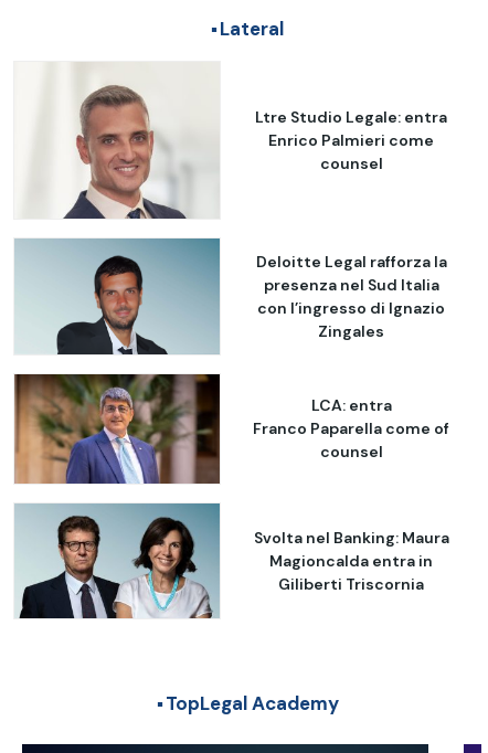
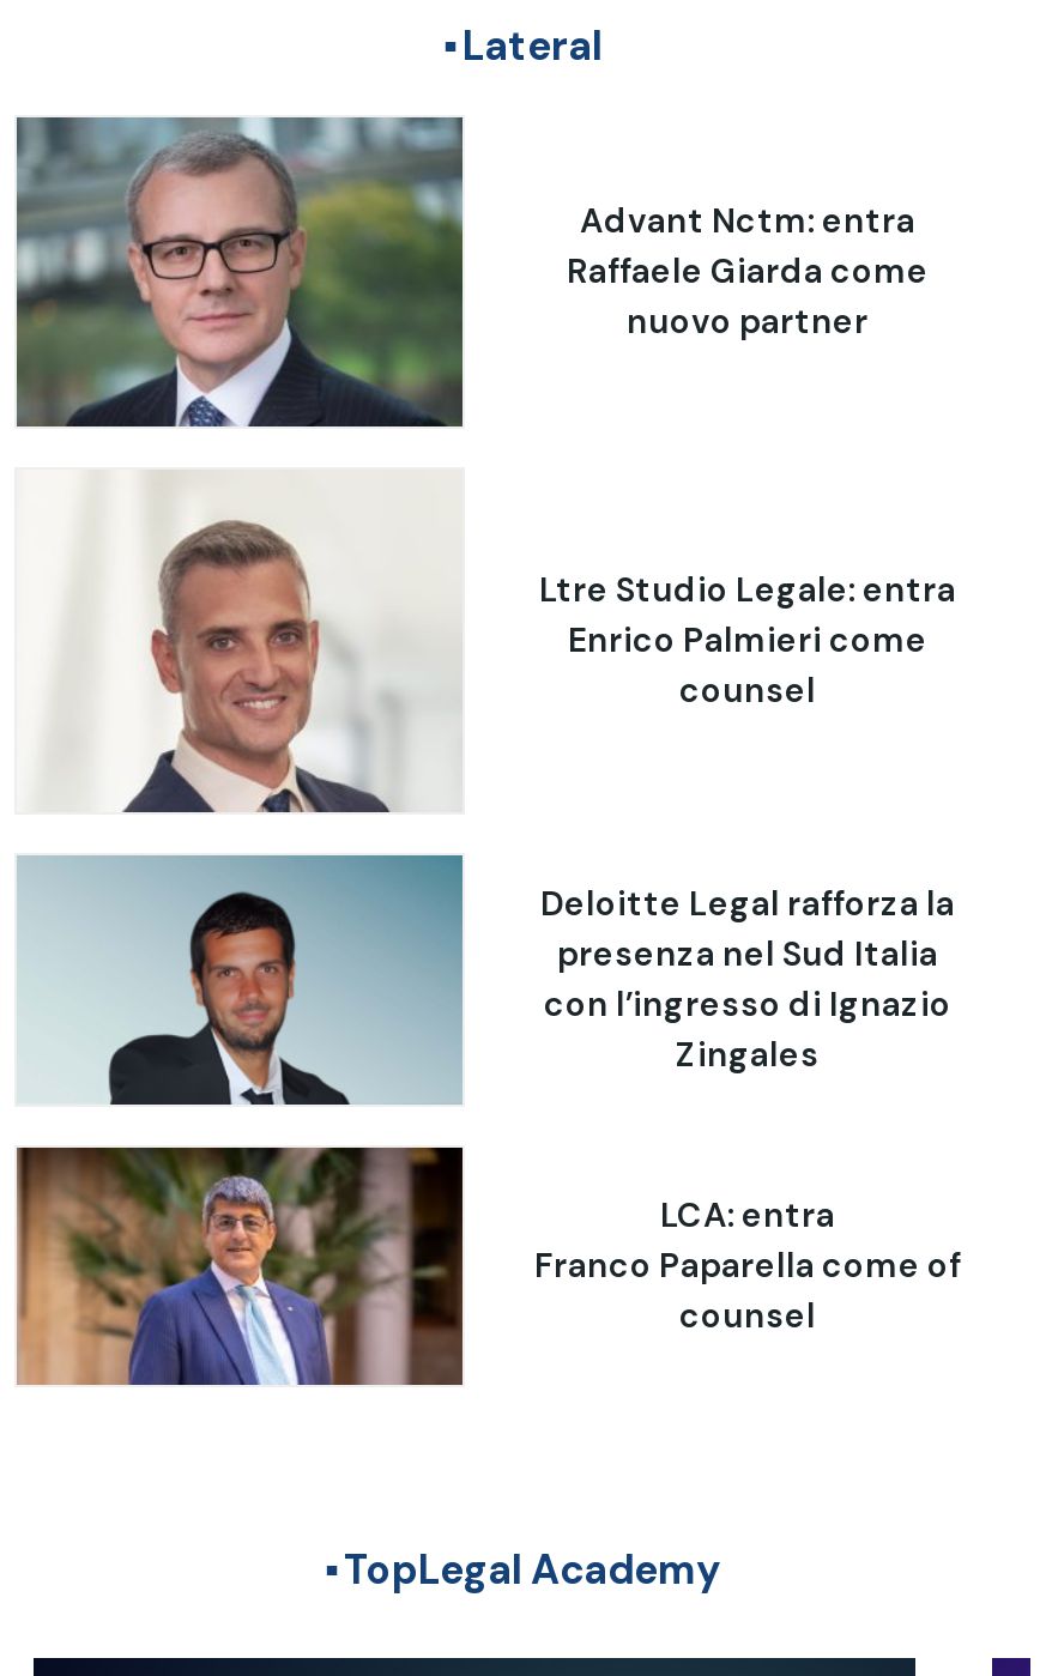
+ [image]

+ Advant Nctm: entra
+ Raffaele Giarda come
+ nuovo partner

moved down: [image] | Ltre Studio Legale: entra | Enrico Palmieri come | ... | Franco Paparella come of | counsel

- [image]
- Svolta nel Banking: Maura
- Magioncalda entra in
- Giliberti Triscornia
